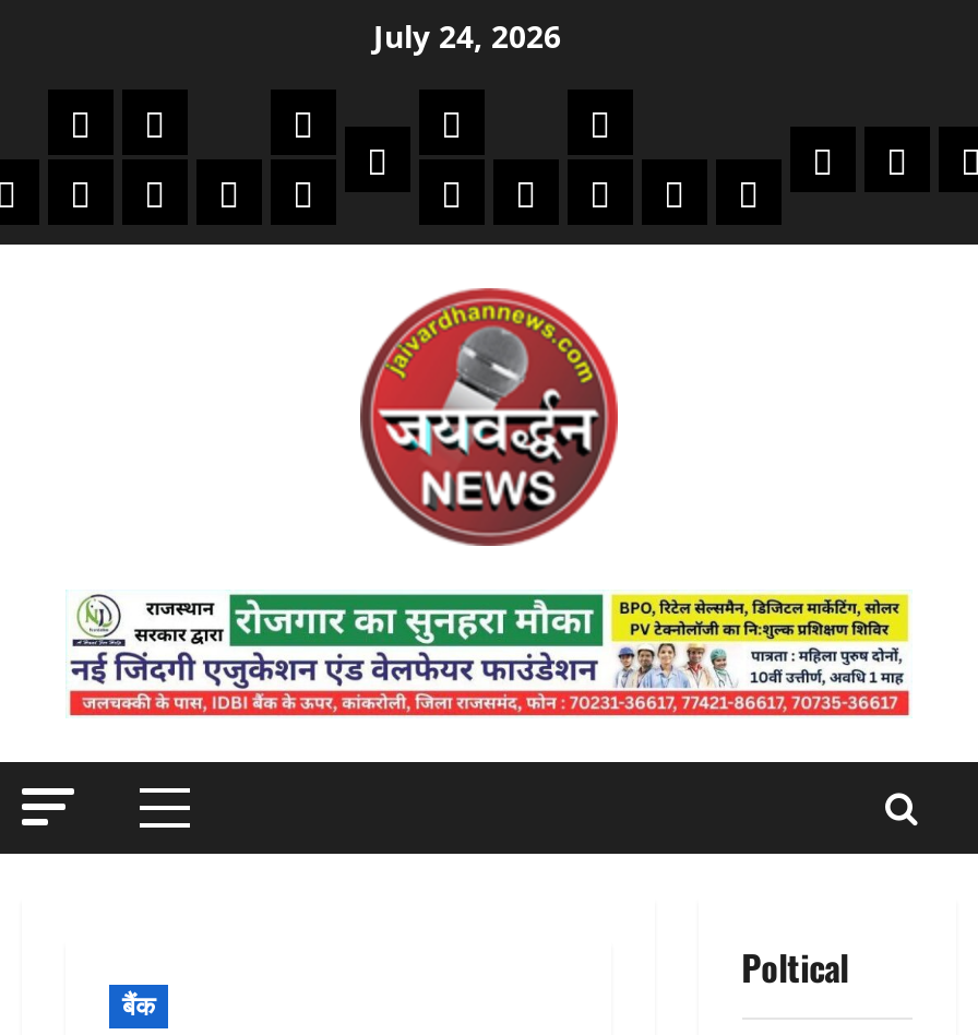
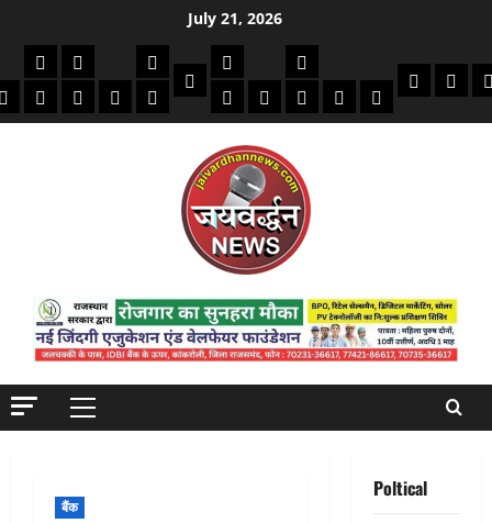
- July 24, 2026
+ July 21, 2026
